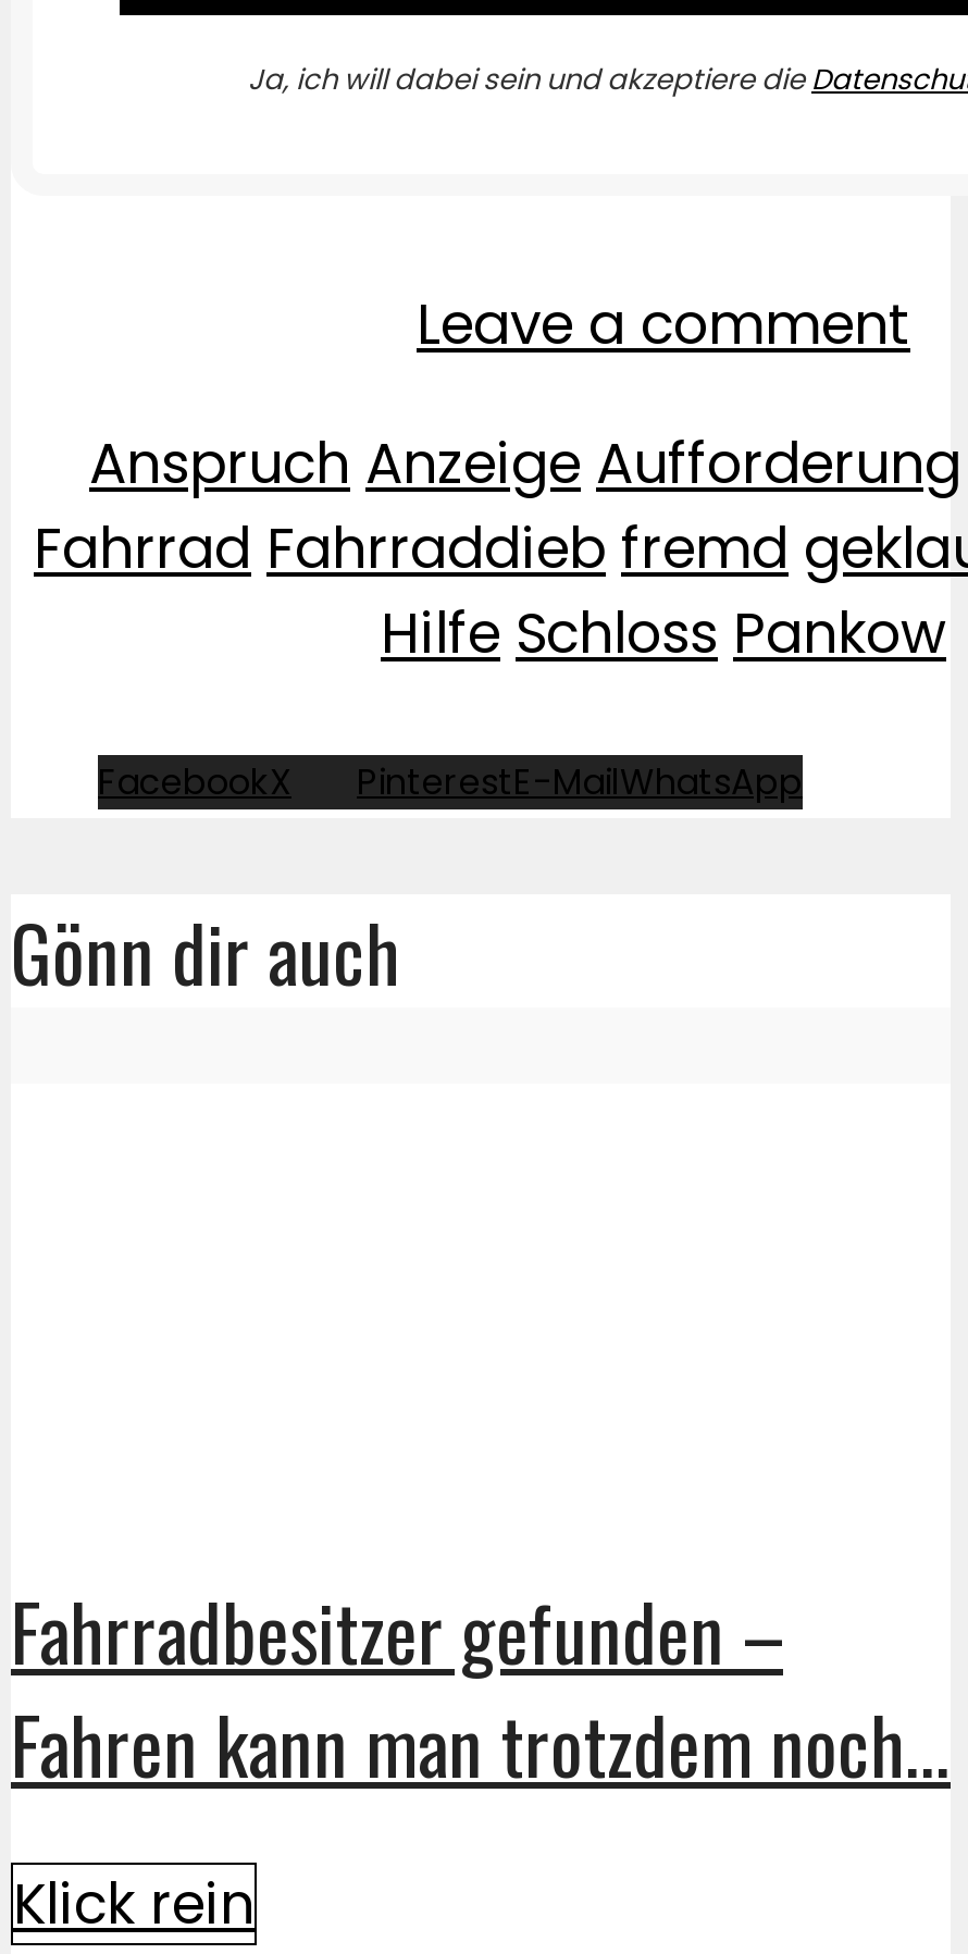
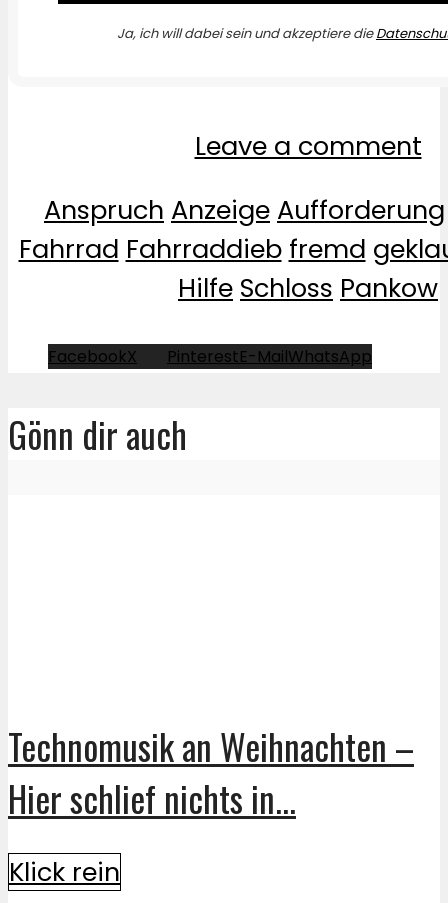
- Fahrradbesitzer gefunden –
- Fahren kann man trotzdem noch...
+ Technomusik an Weihnachten –
+ Hier schlief nichts in...
